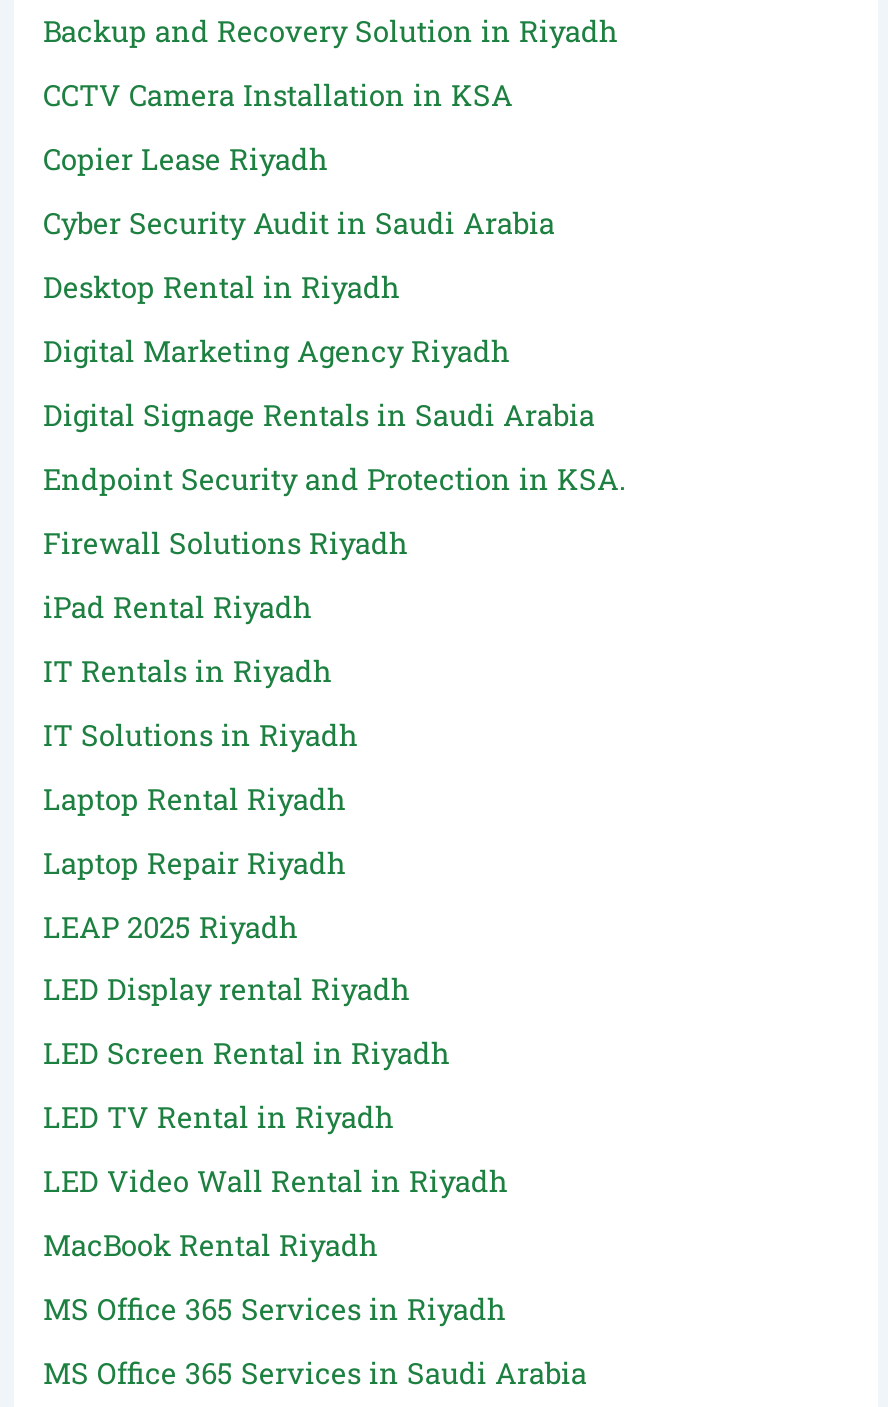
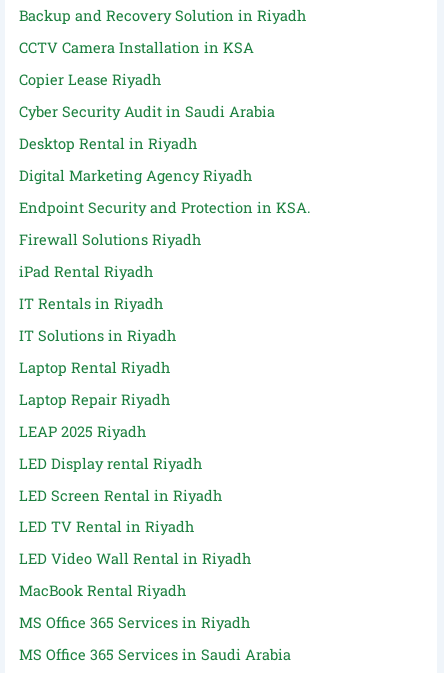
- Digital Signage Rentals in Saudi Arabia
